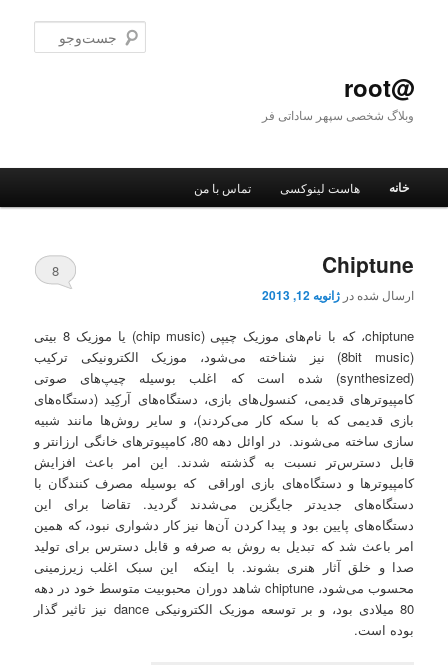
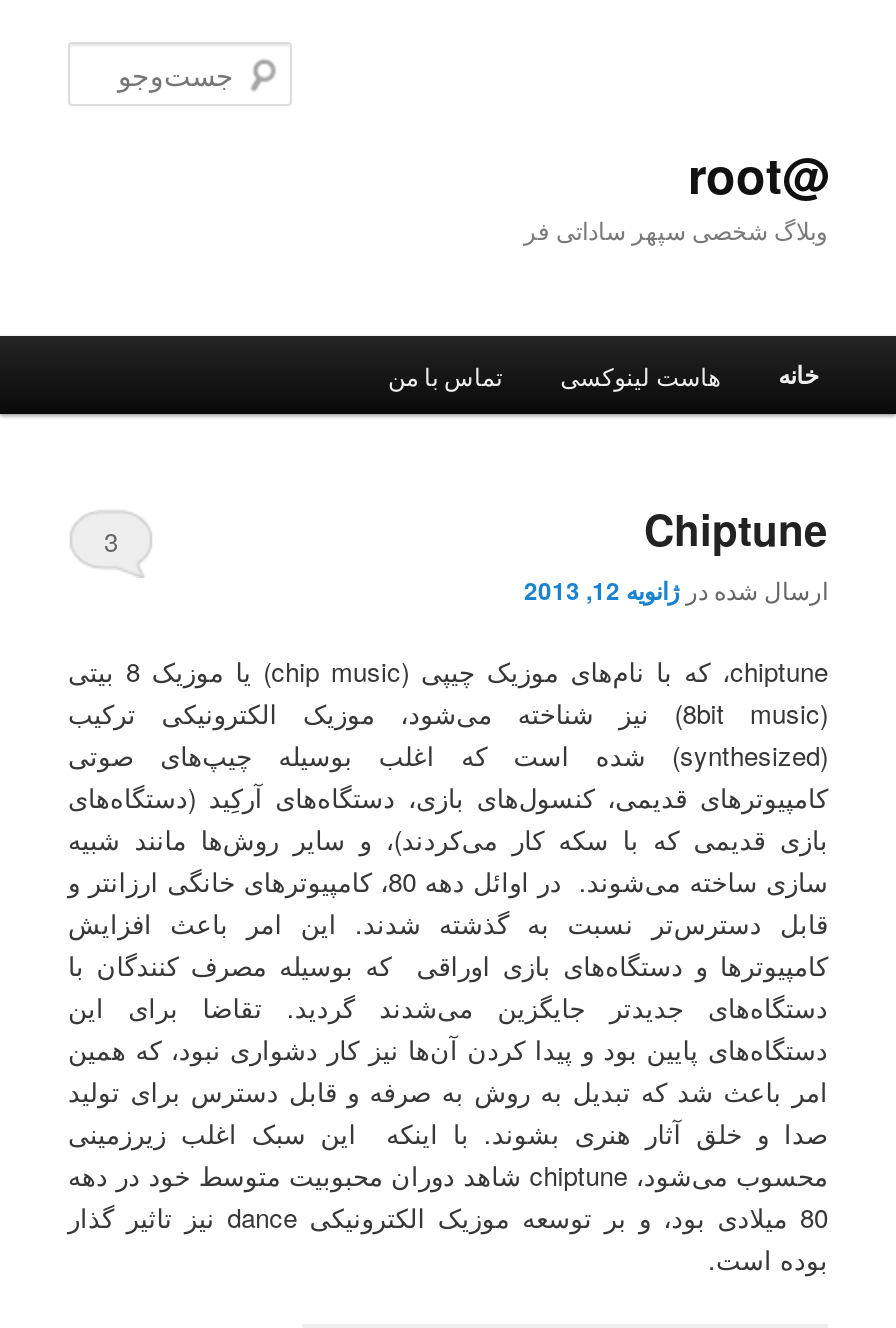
- 8
+ 3
